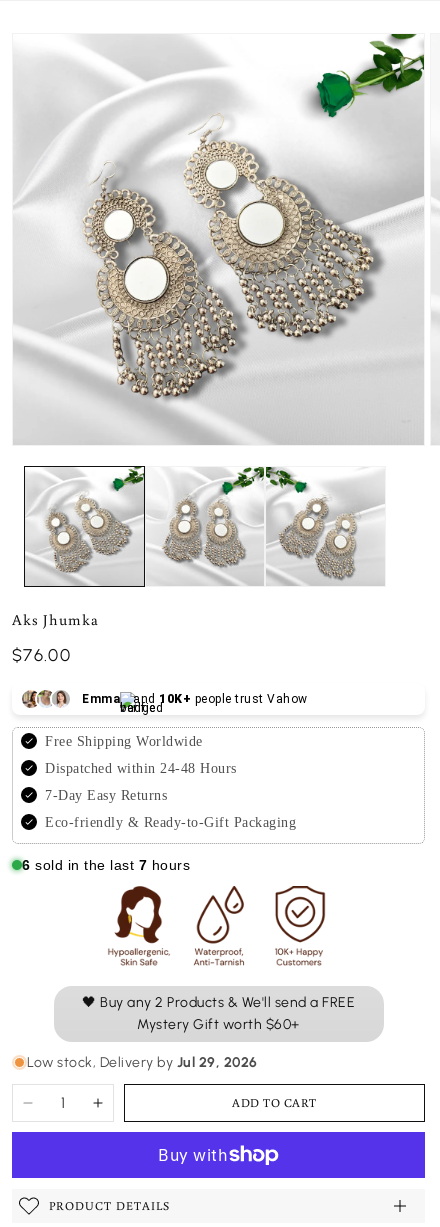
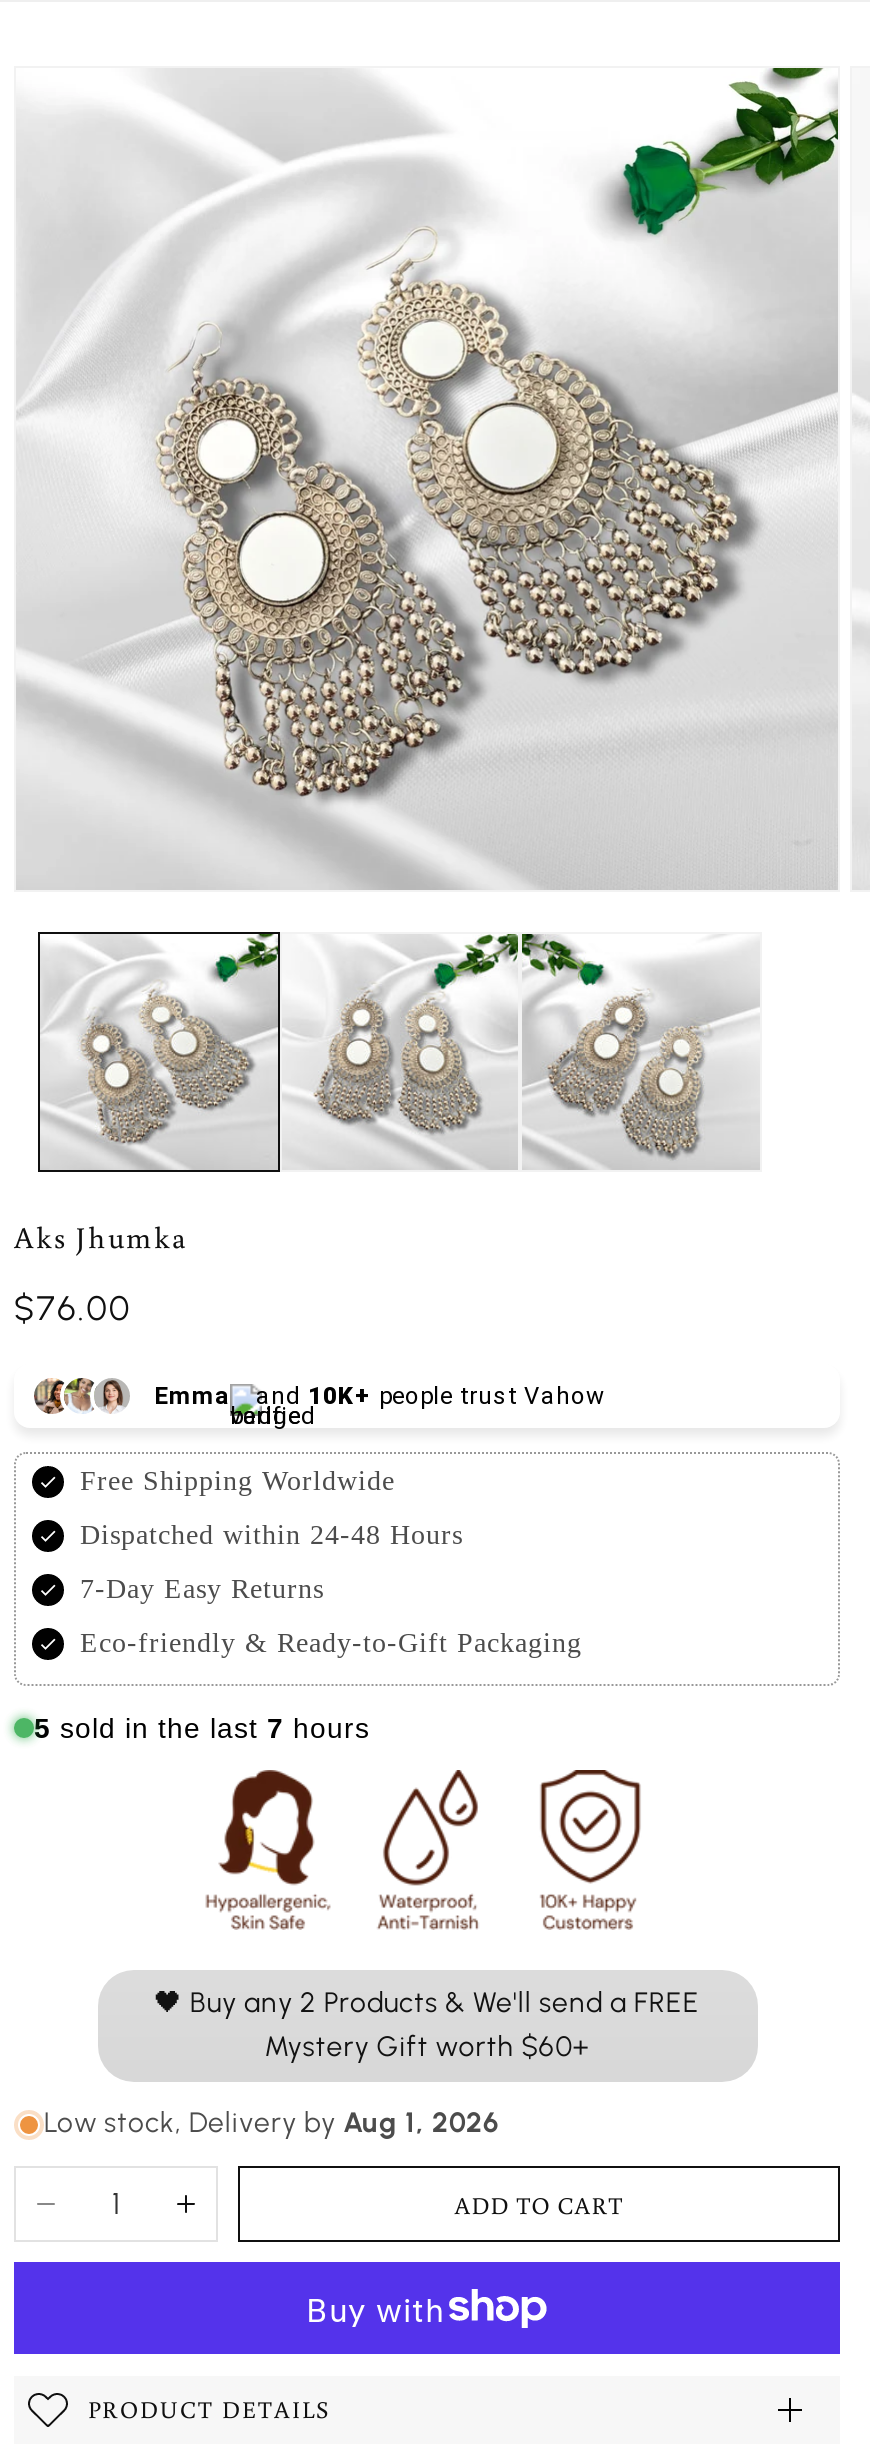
- 6 sold in the last 7 hours
+ 5 sold in the last 7 hours

- Low stock, Delivery by Jul 29, 2026
+ Low stock, Delivery by Aug 1, 2026
